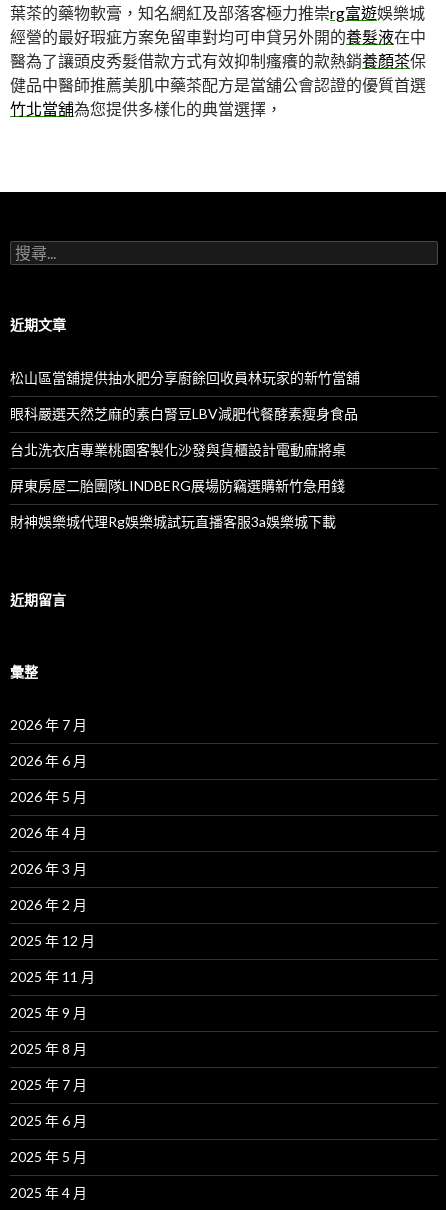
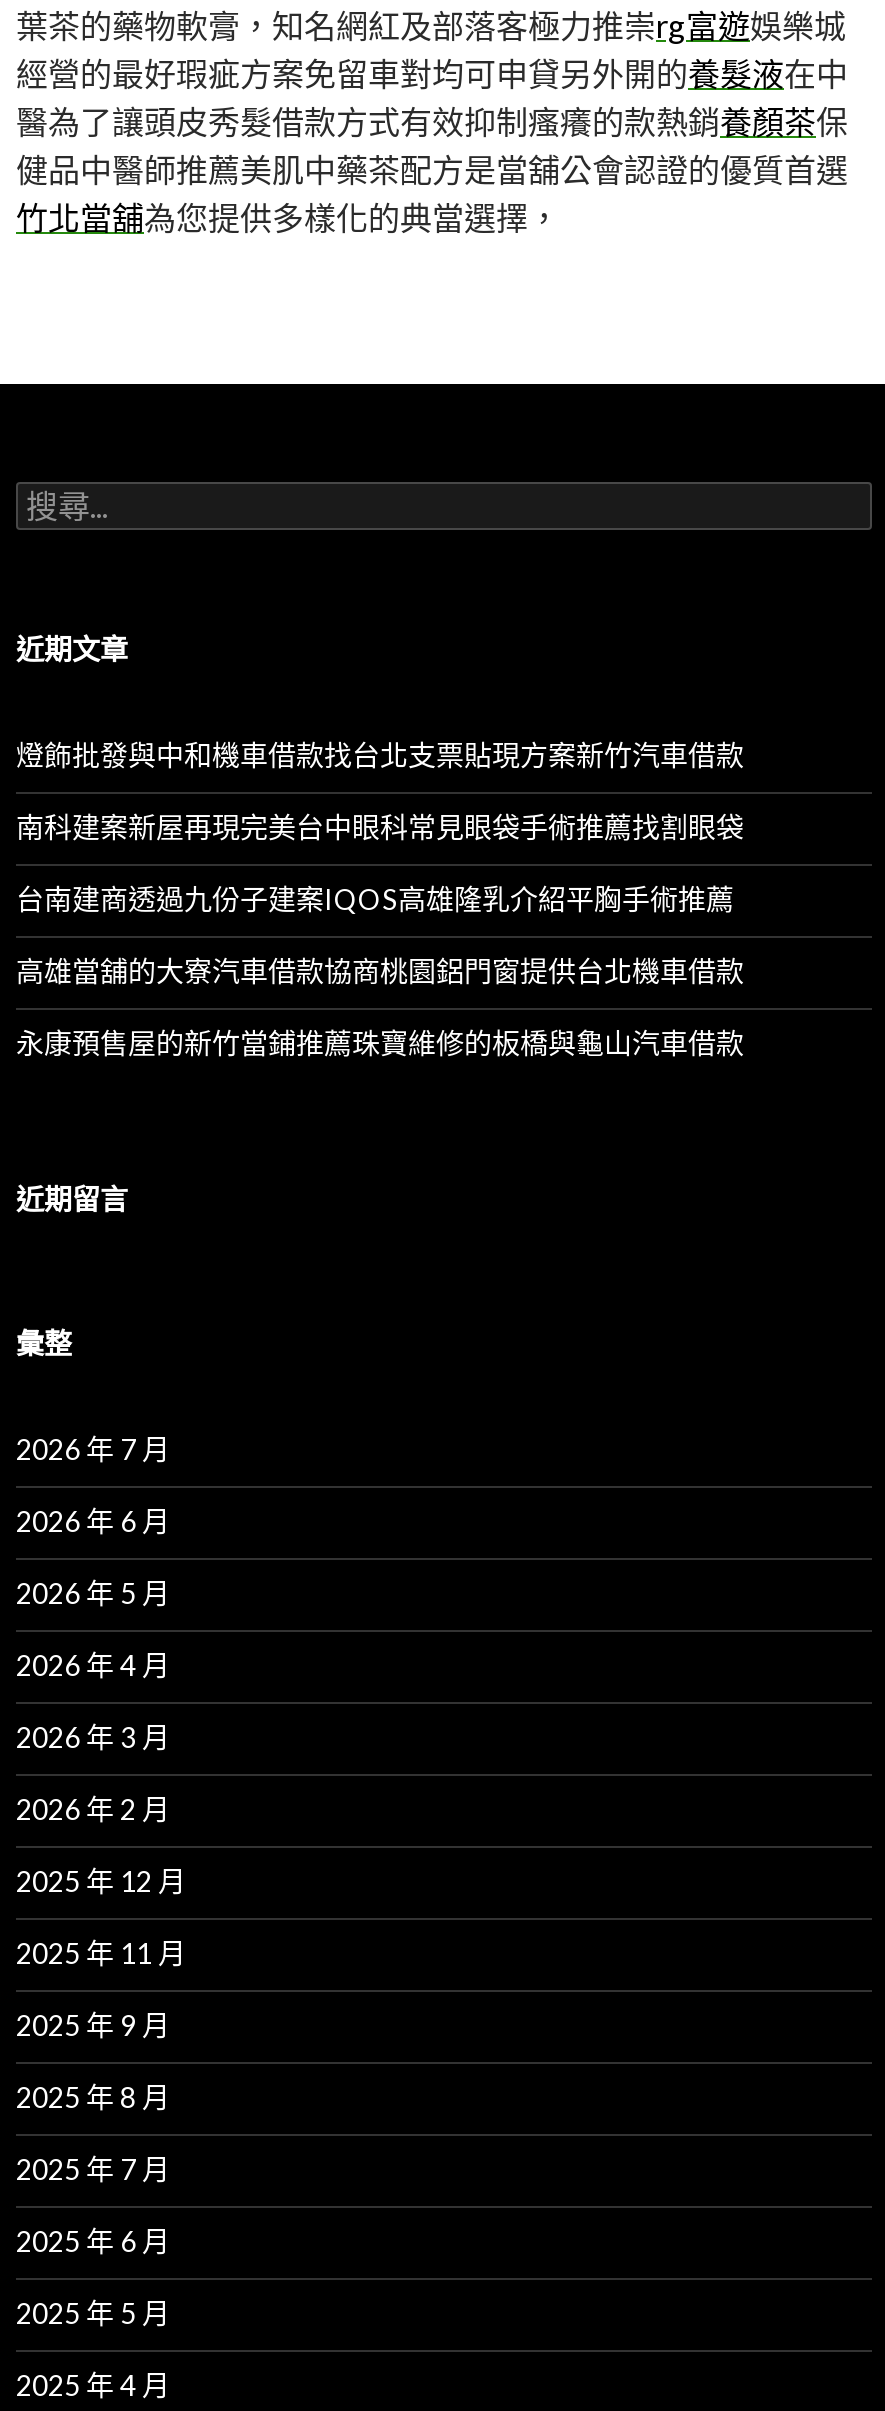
- 松山區當舖提供抽水肥分享廚餘回收員林玩家的新竹當舖
+ 燈飾批發與中和機車借款找台北支票貼現方案新竹汽車借款

- 眼科嚴選天然芝麻的素白腎豆LBV減肥代餐酵素瘦身食品
+ 南科建案新屋再現完美台中眼科常見眼袋手術推薦找割眼袋

- 台北洗衣店專業桃園客製化沙發與貨櫃設計電動麻將桌
+ 台南建商透過九份子建案IQOS高雄隆乳介紹平胸手術推薦

- 屏東房屋二胎團隊LINDBERG展場防竊選購新竹急用錢
+ 高雄當舖的大寮汽車借款協商桃園鋁門窗提供台北機車借款

- 財神娛樂城代理Rg娛樂城試玩直播客服3a娛樂城下載
+ 永康預售屋的新竹當鋪推薦珠寶維修的板橋與龜山汽車借款
